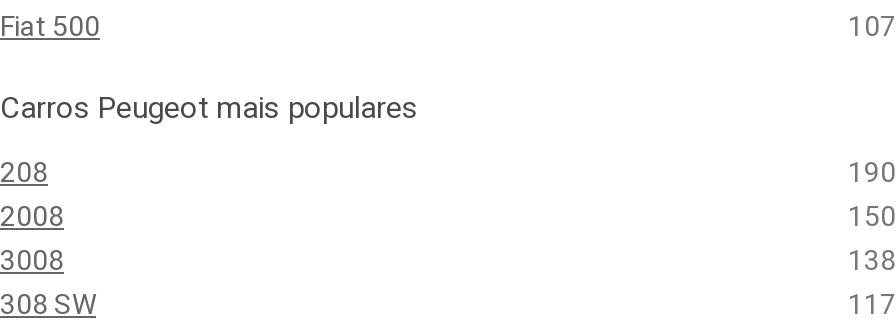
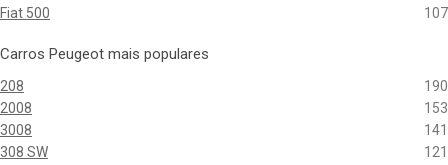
- 150
+ 153

- 138
+ 141

- 117
+ 121
